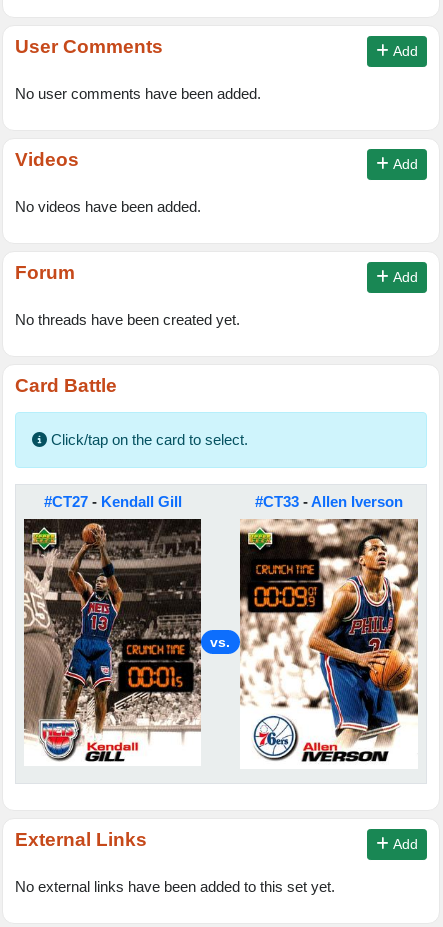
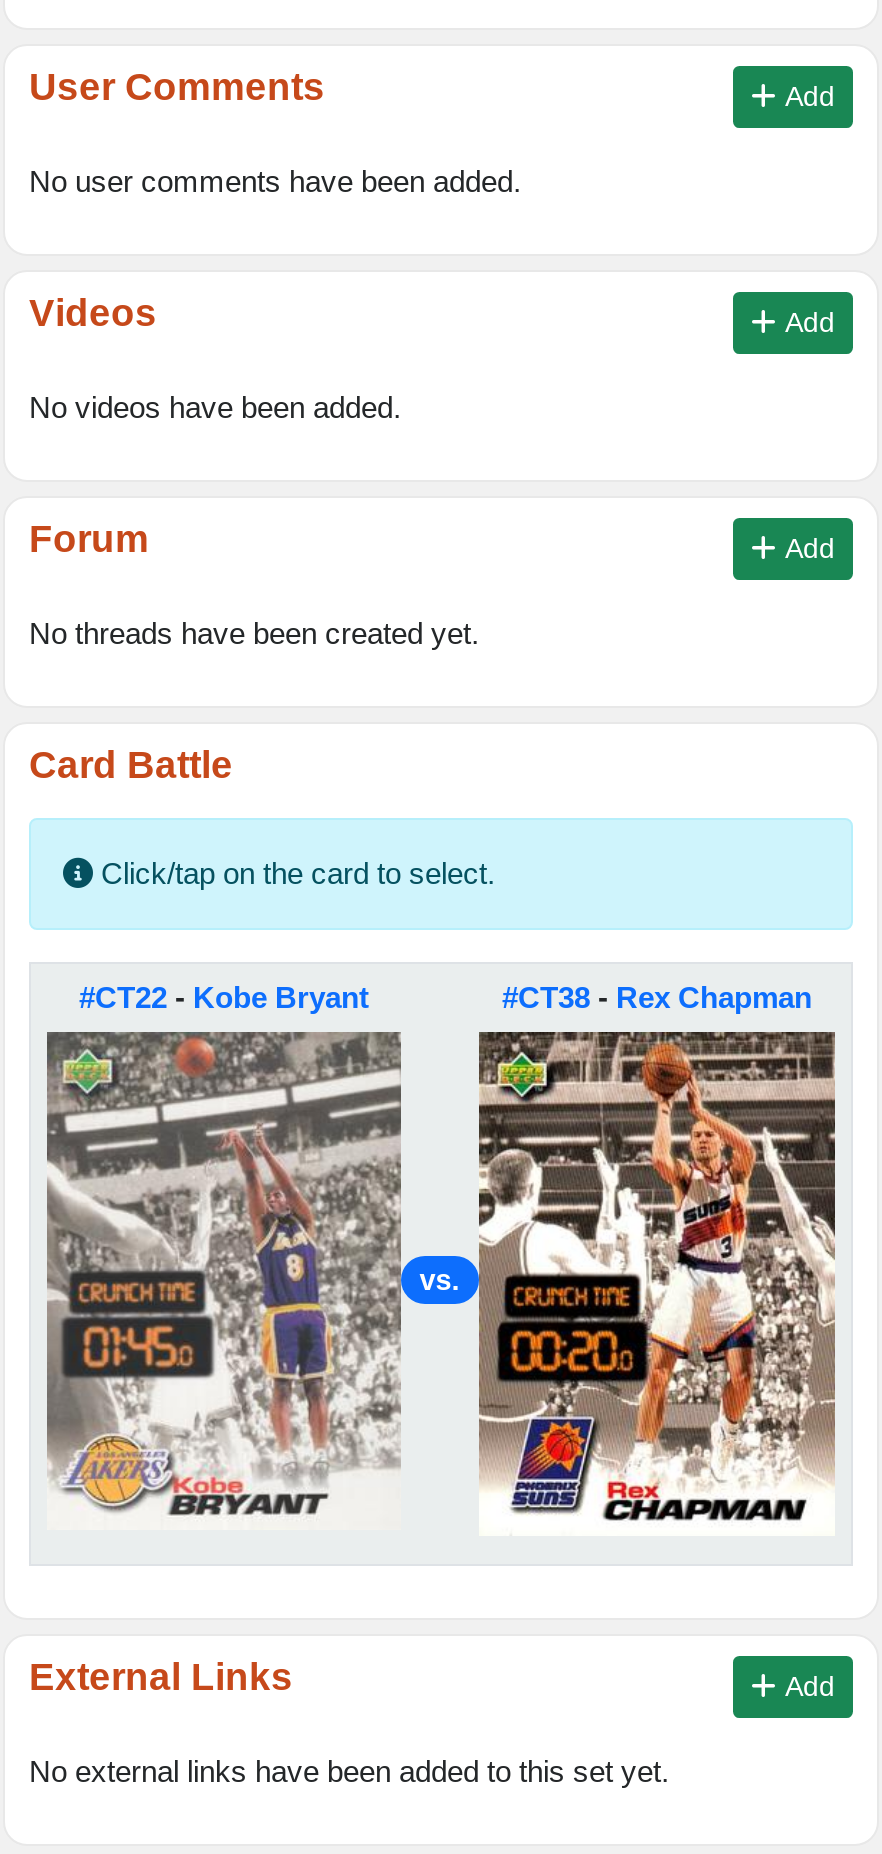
- #CT27 - Kendall Gill
- #CT33 - Allen Iverson
+ #CT22 - Kobe Bryant
+ #CT38 - Rex Chapman

- [image]
+ [image]

- [image]
+ [image]
